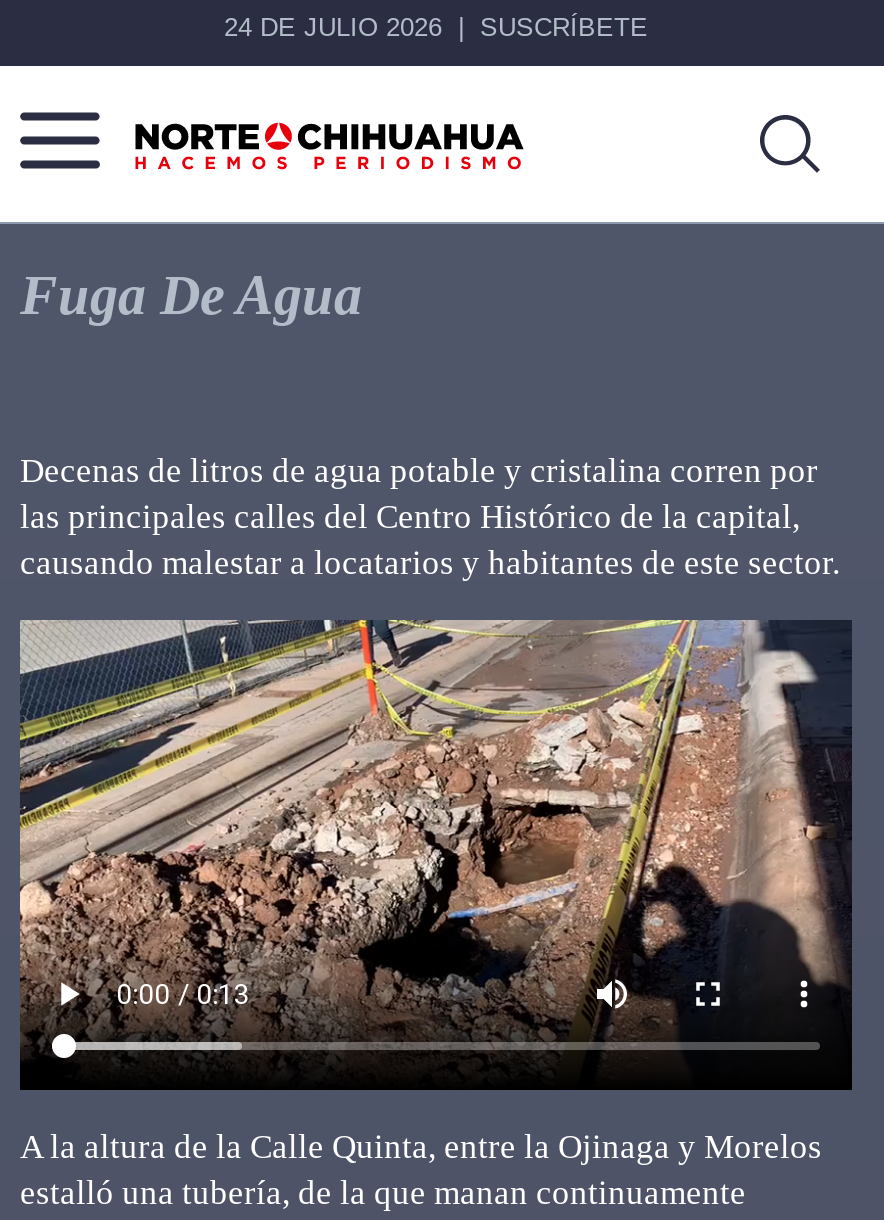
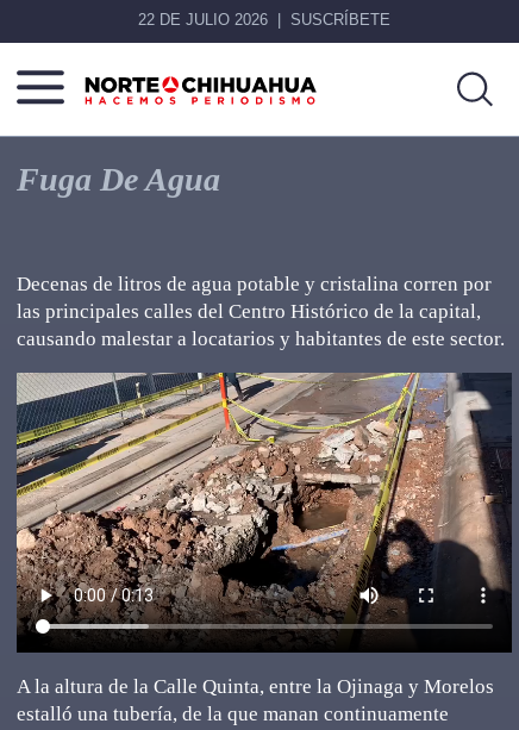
- 24 DE JULIO 2026 SUSCRÍBETE
+ 22 DE JULIO 2026 SUSCRÍBETE
